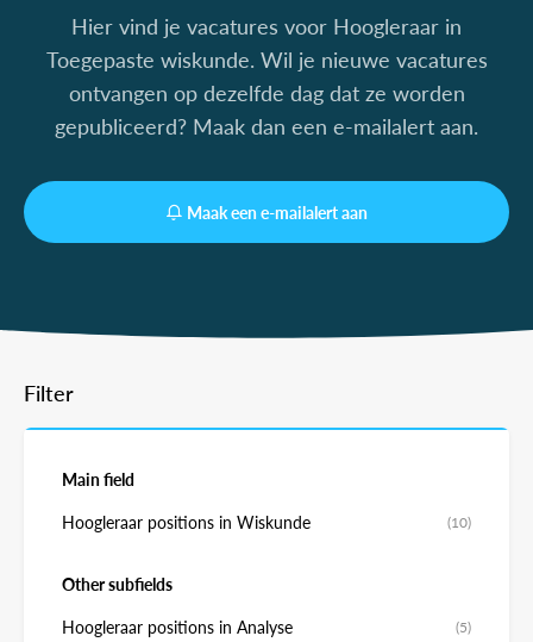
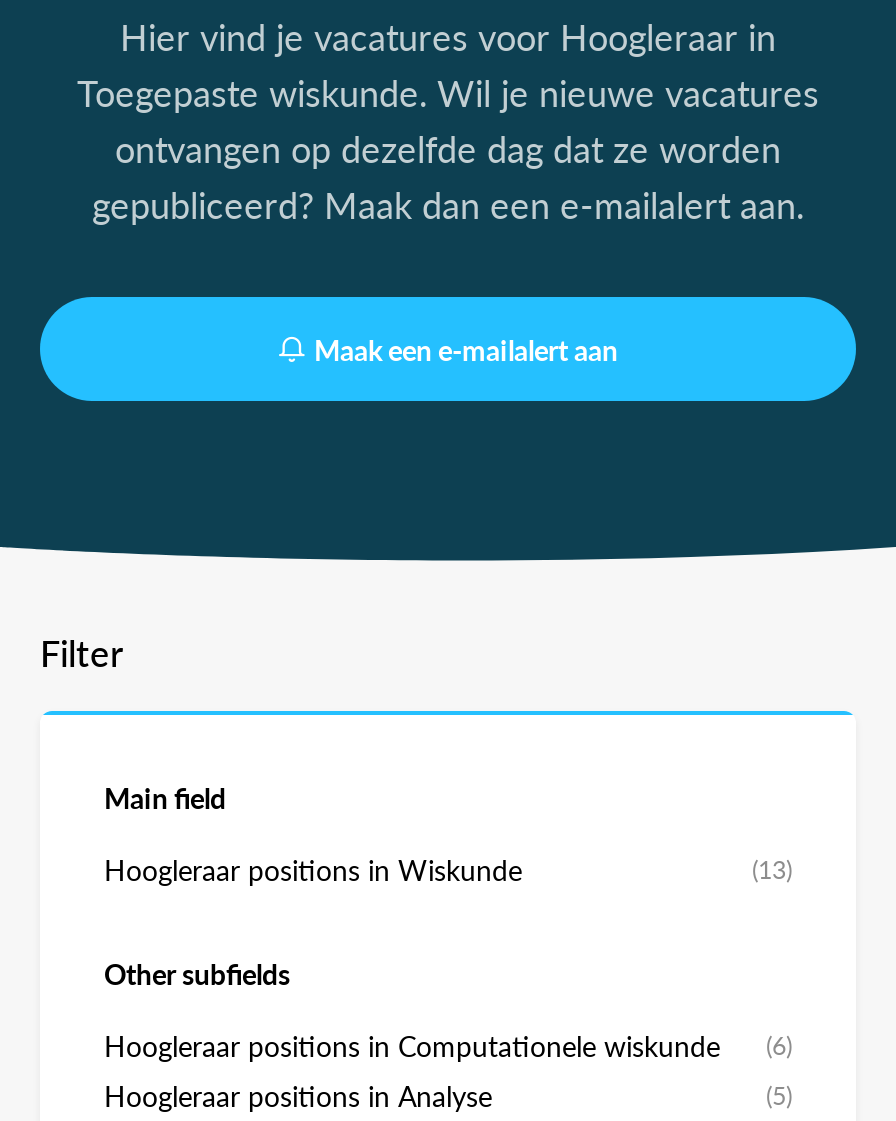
- (10)
+ (13)

+ Hoogleraar positions in Computationele wiskunde
+ (6)
